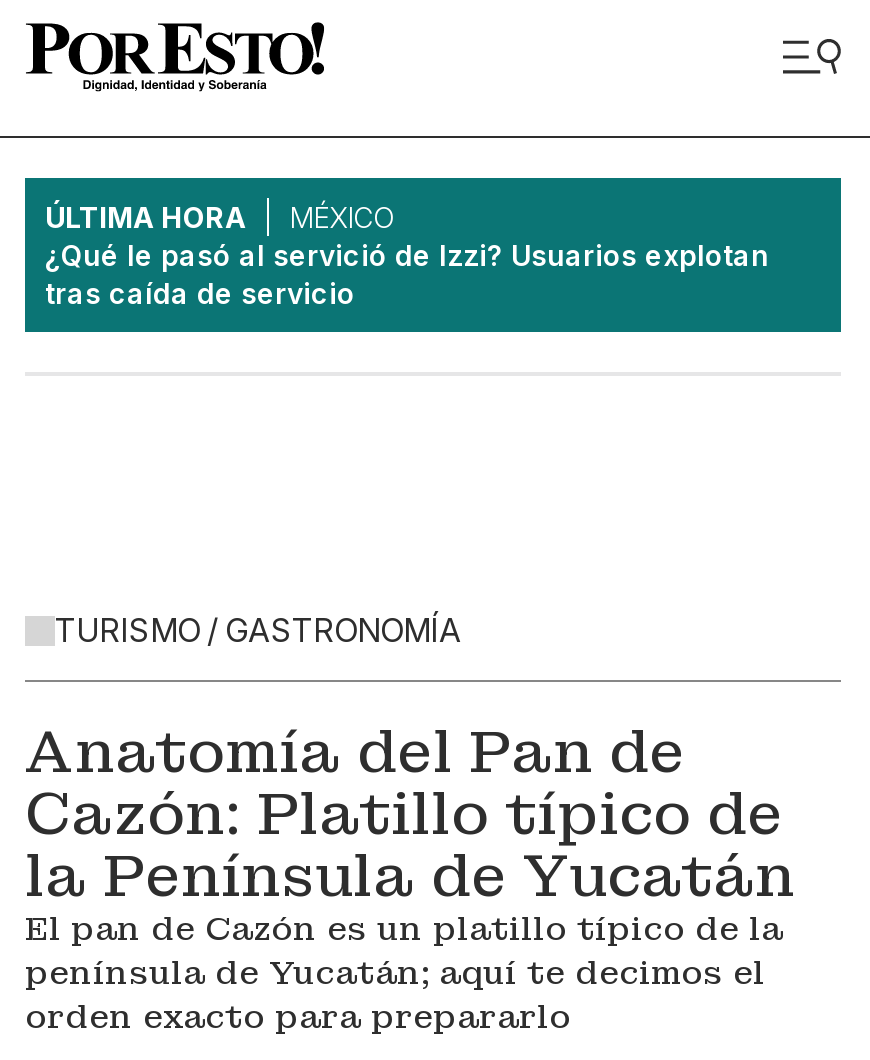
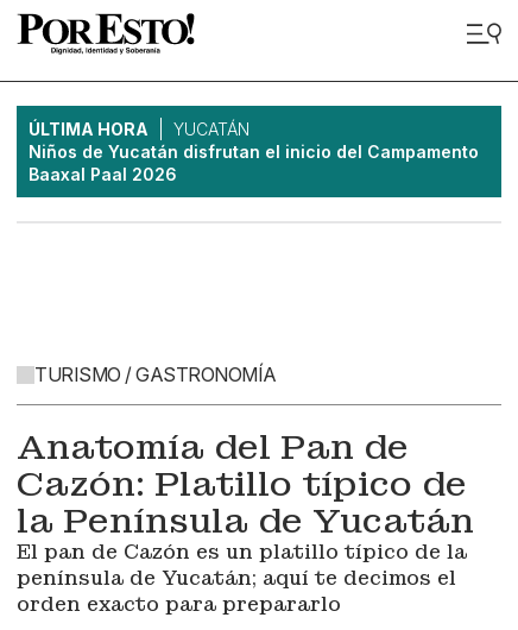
- MÉXICO
- ¿Qué le pasó al servició de Izzi? Usuarios explotan
- tras caída de servicio
+ YUCATÁN
+ Niños de Yucatán disfrutan el inicio del Campamento
+ Baaxal Paal 2026
